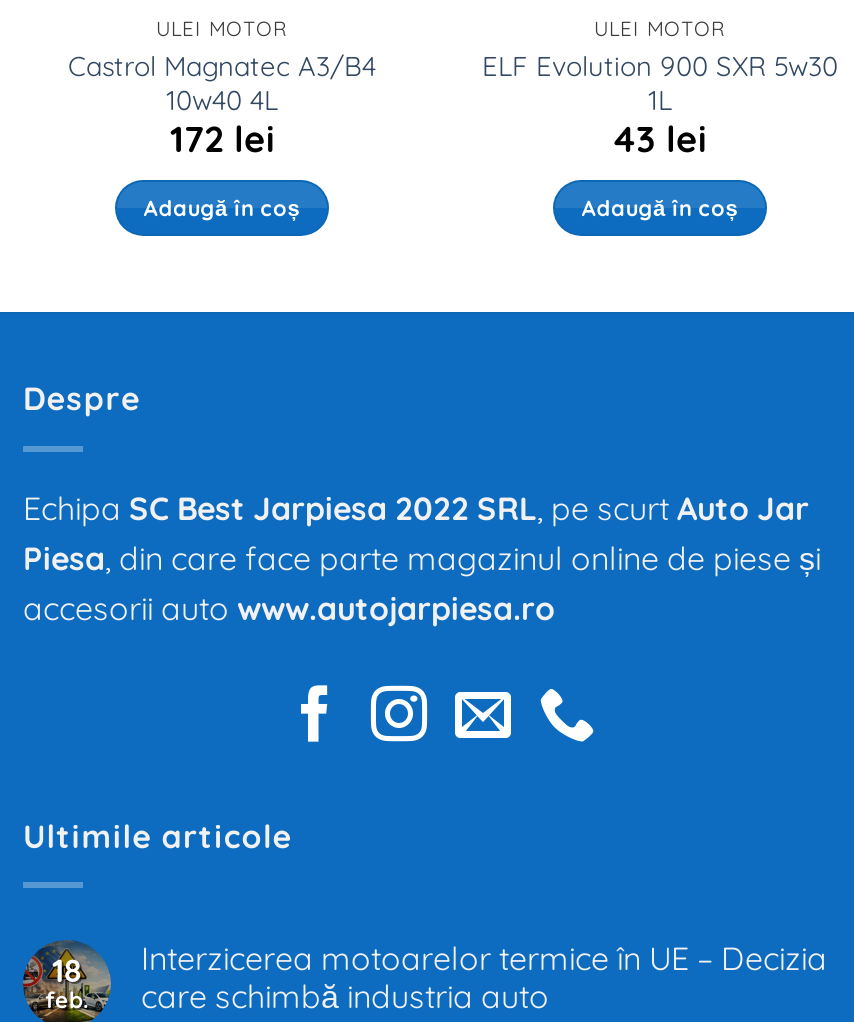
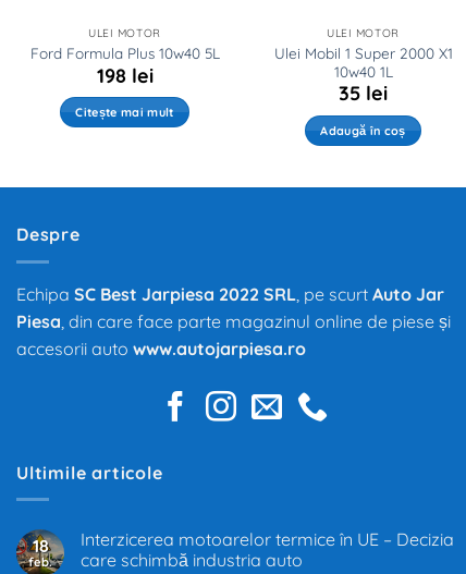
- Castrol Magnatec A3/B4
- 10w40 4L
- 172 lei
+ Ford Formula Plus 10w40 5L
+ 198 lei

- ELF Evolution 900 SXR 5w30
- 1L
- 43 lei
+ Ulei Mobil 1 Super 2000 X1
+ 10w40 1L
+ 35 lei

- Adaugă în coș
+ Citește mai mult
